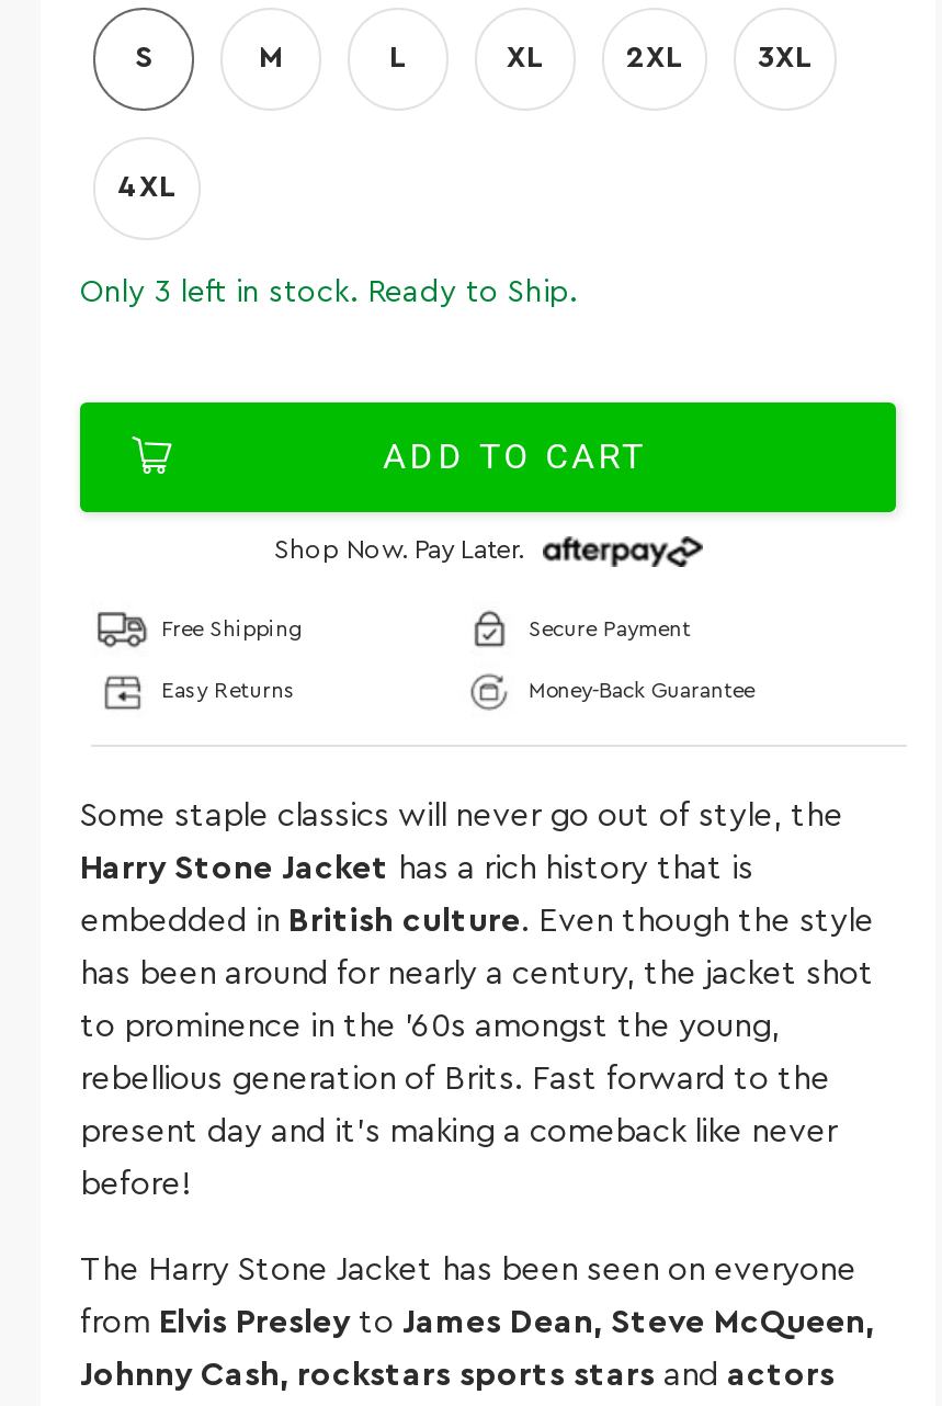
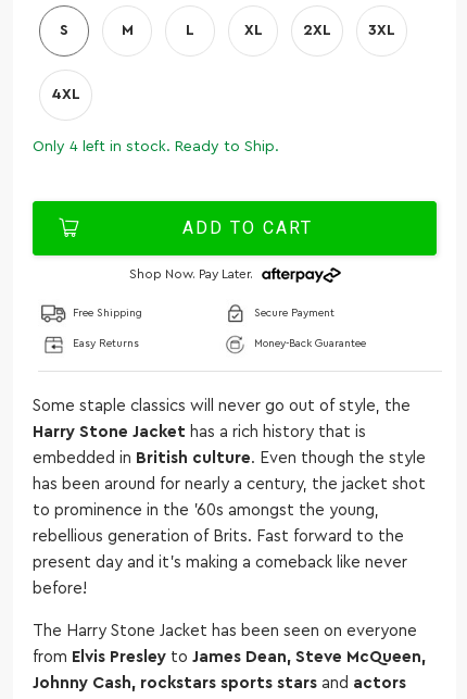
- Only 3 left in stock. Ready to Ship.
+ Only 4 left in stock. Ready to Ship.
